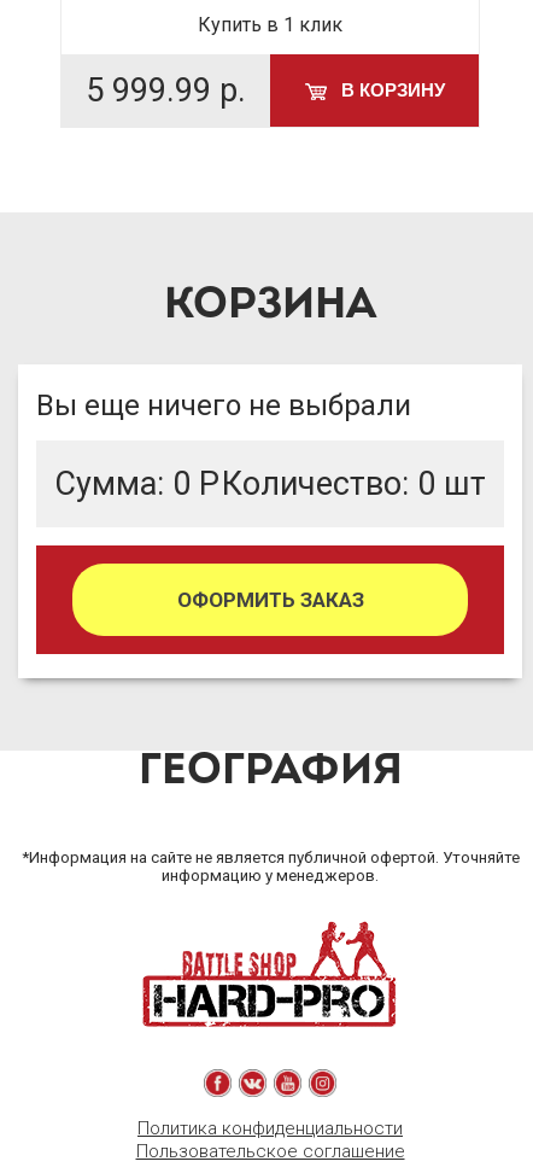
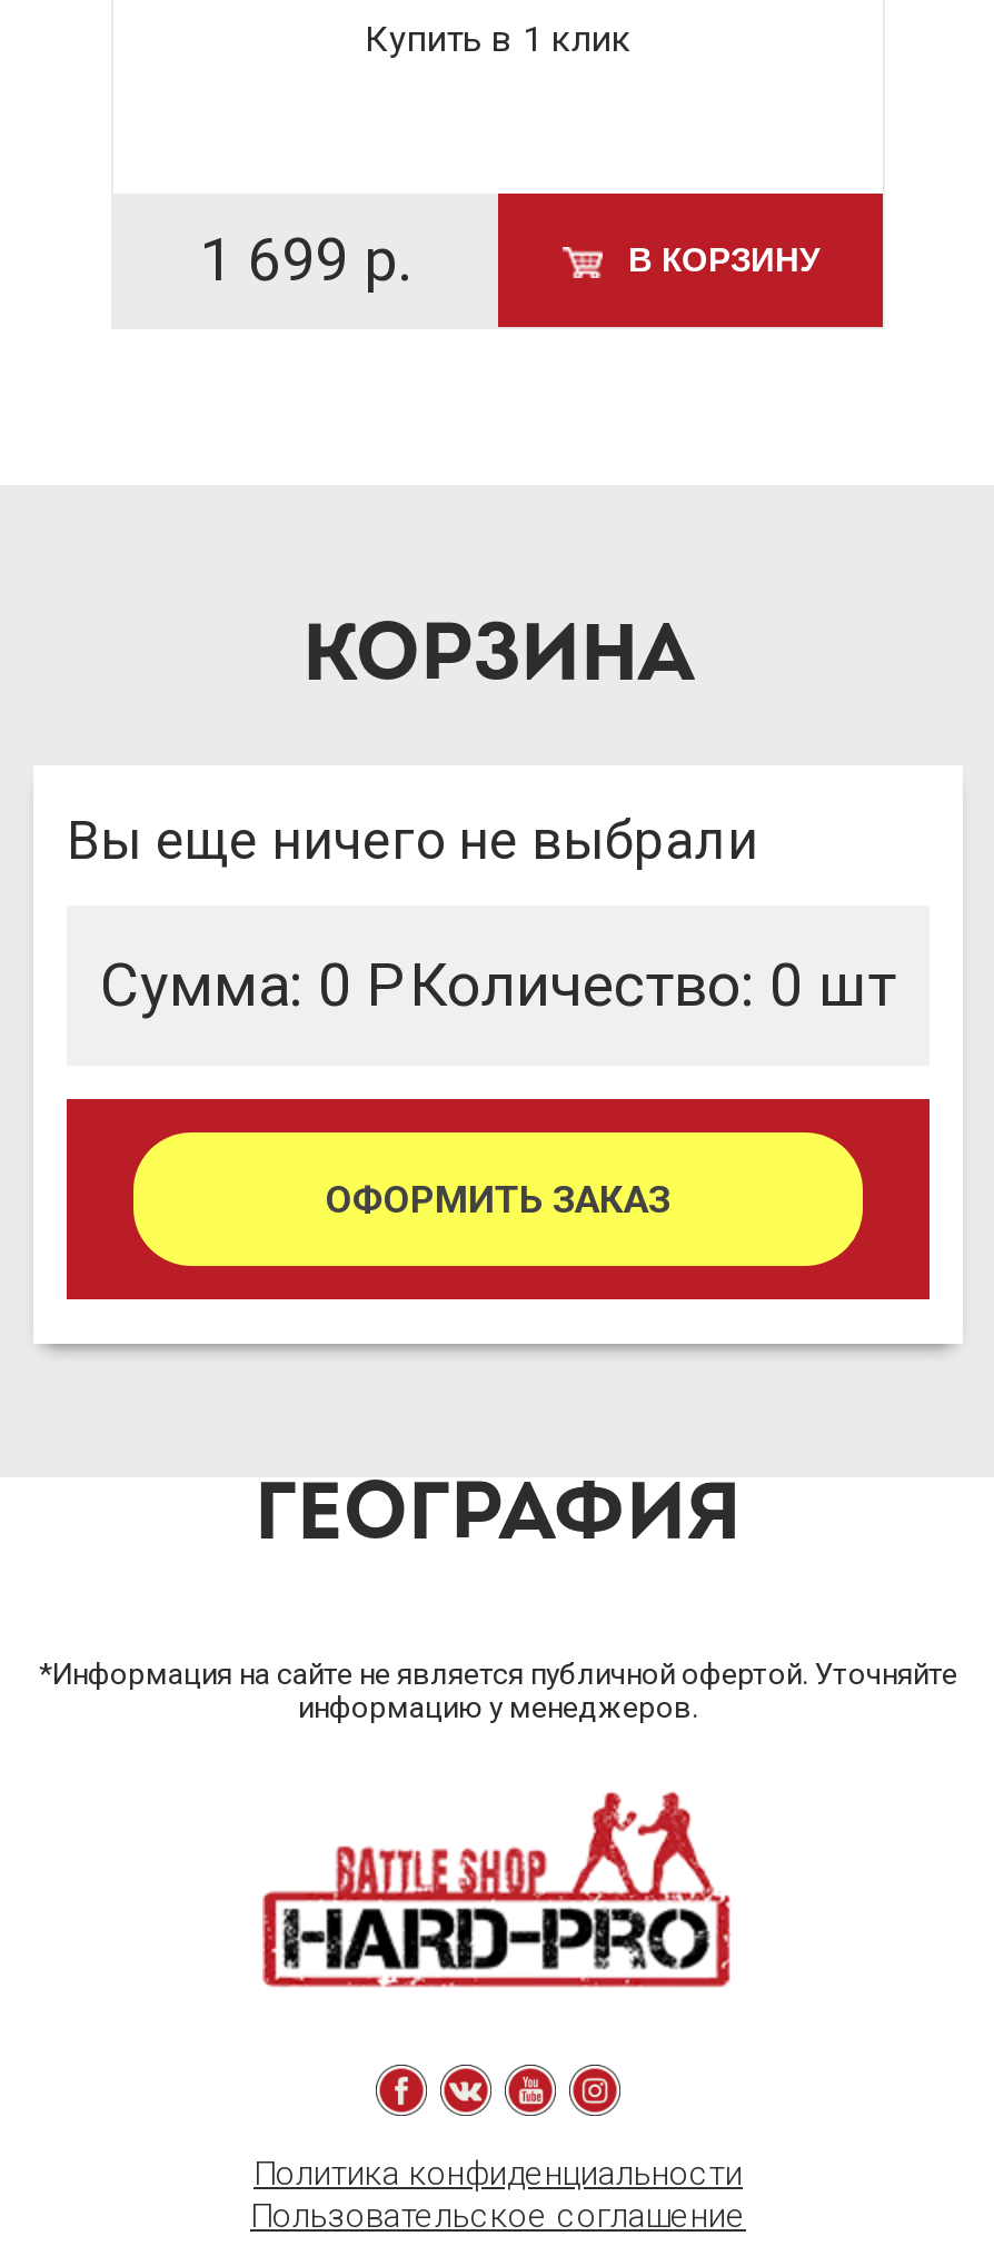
- 5 999.99 р.
+ 1 699 р.
